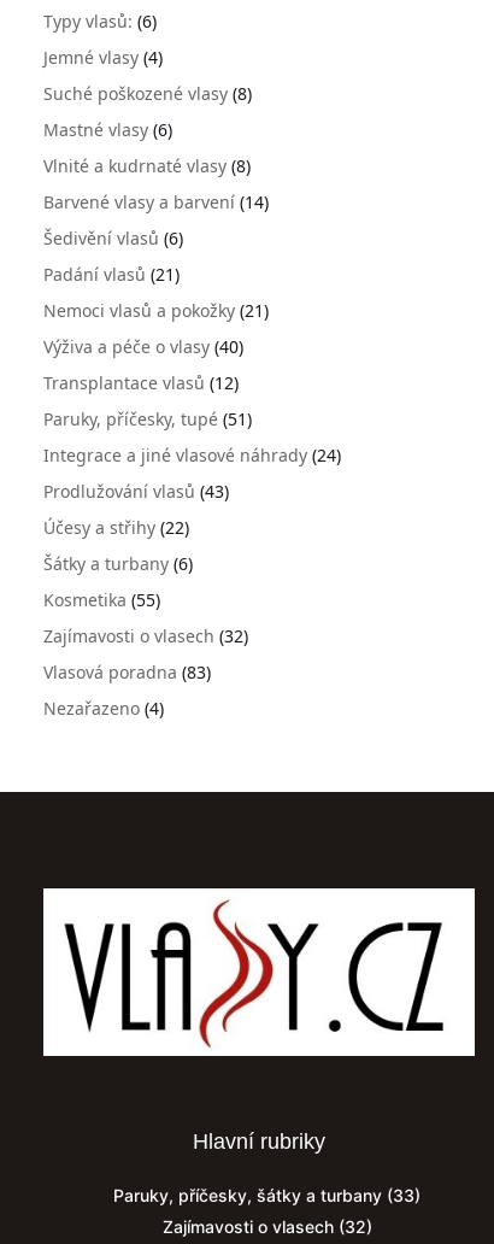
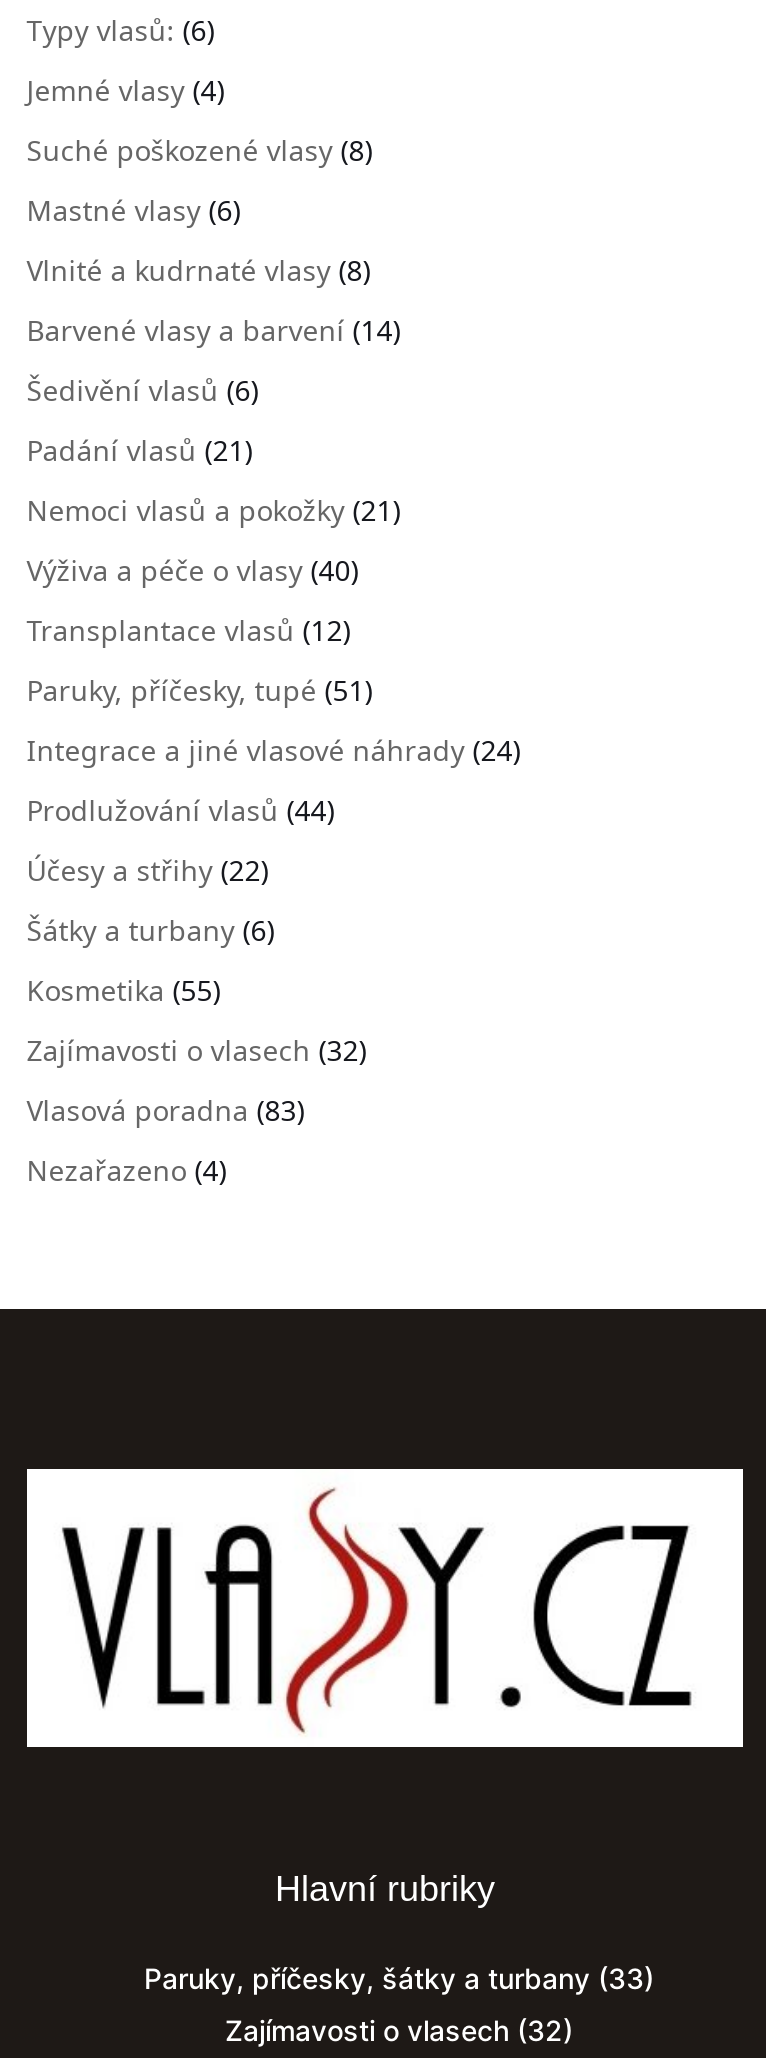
- Prodlužování vlasů (43)
+ Prodlužování vlasů (44)
